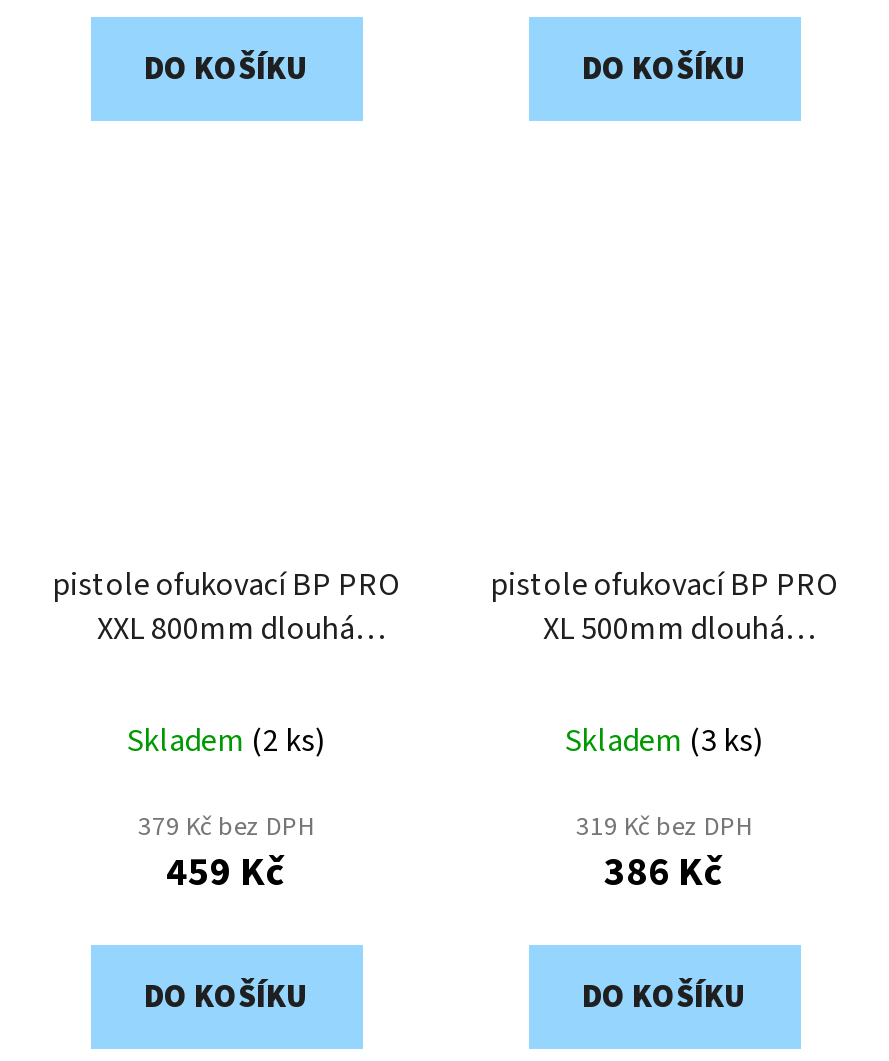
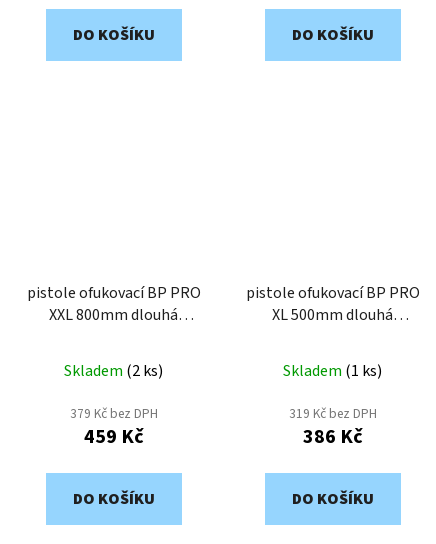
- Skladem (3 ks)
+ Skladem (1 ks)
